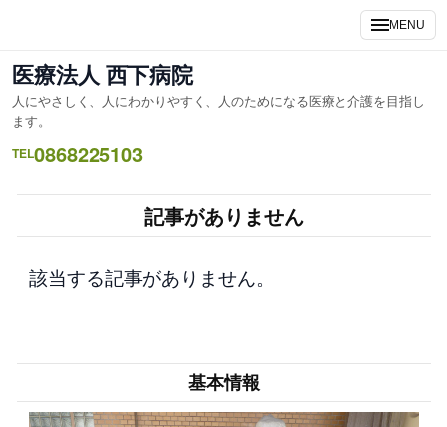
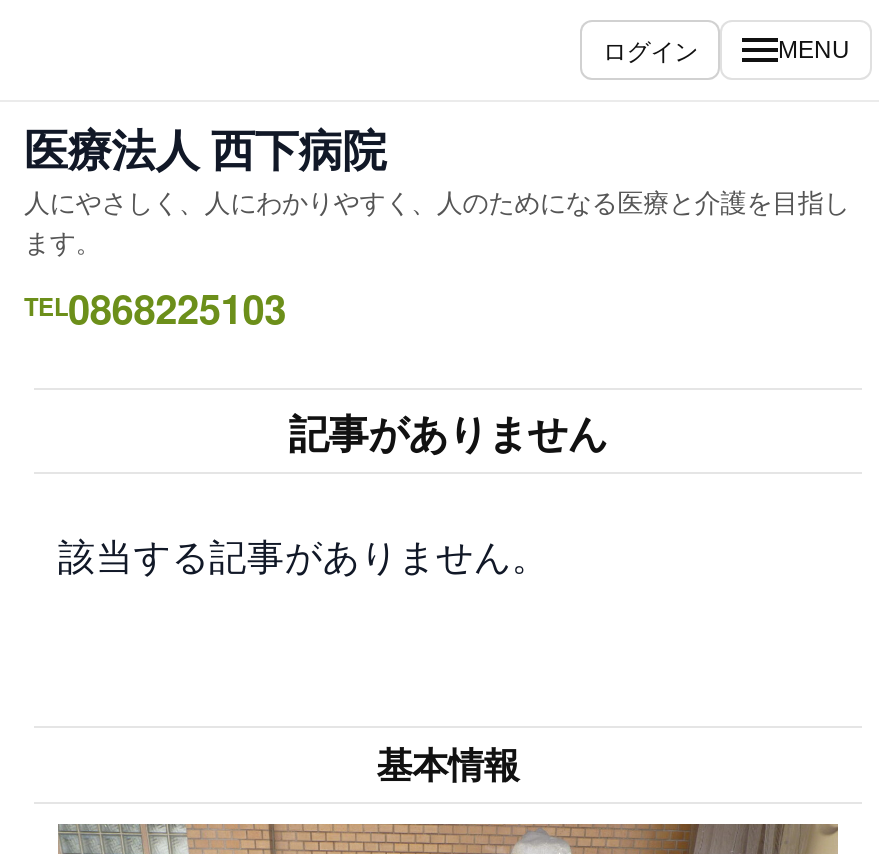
+ ログイン
